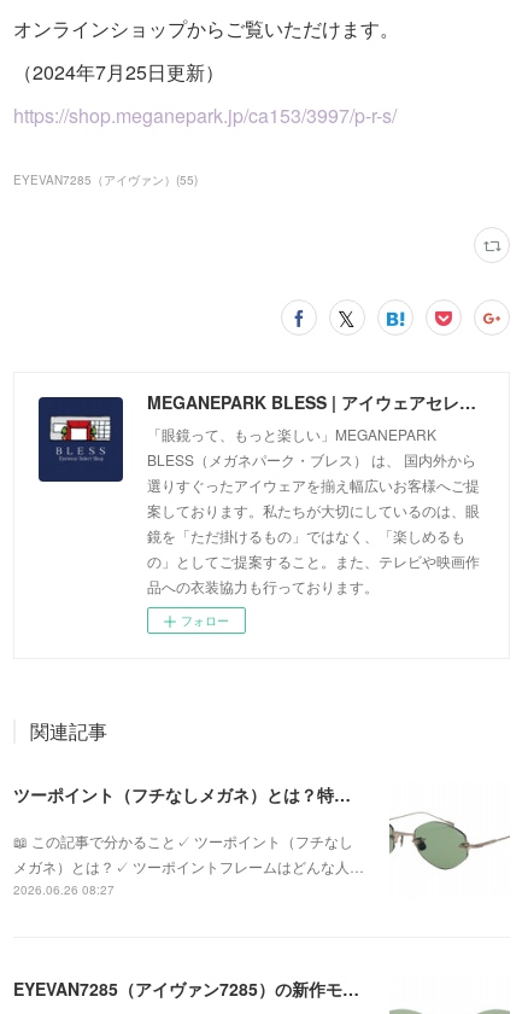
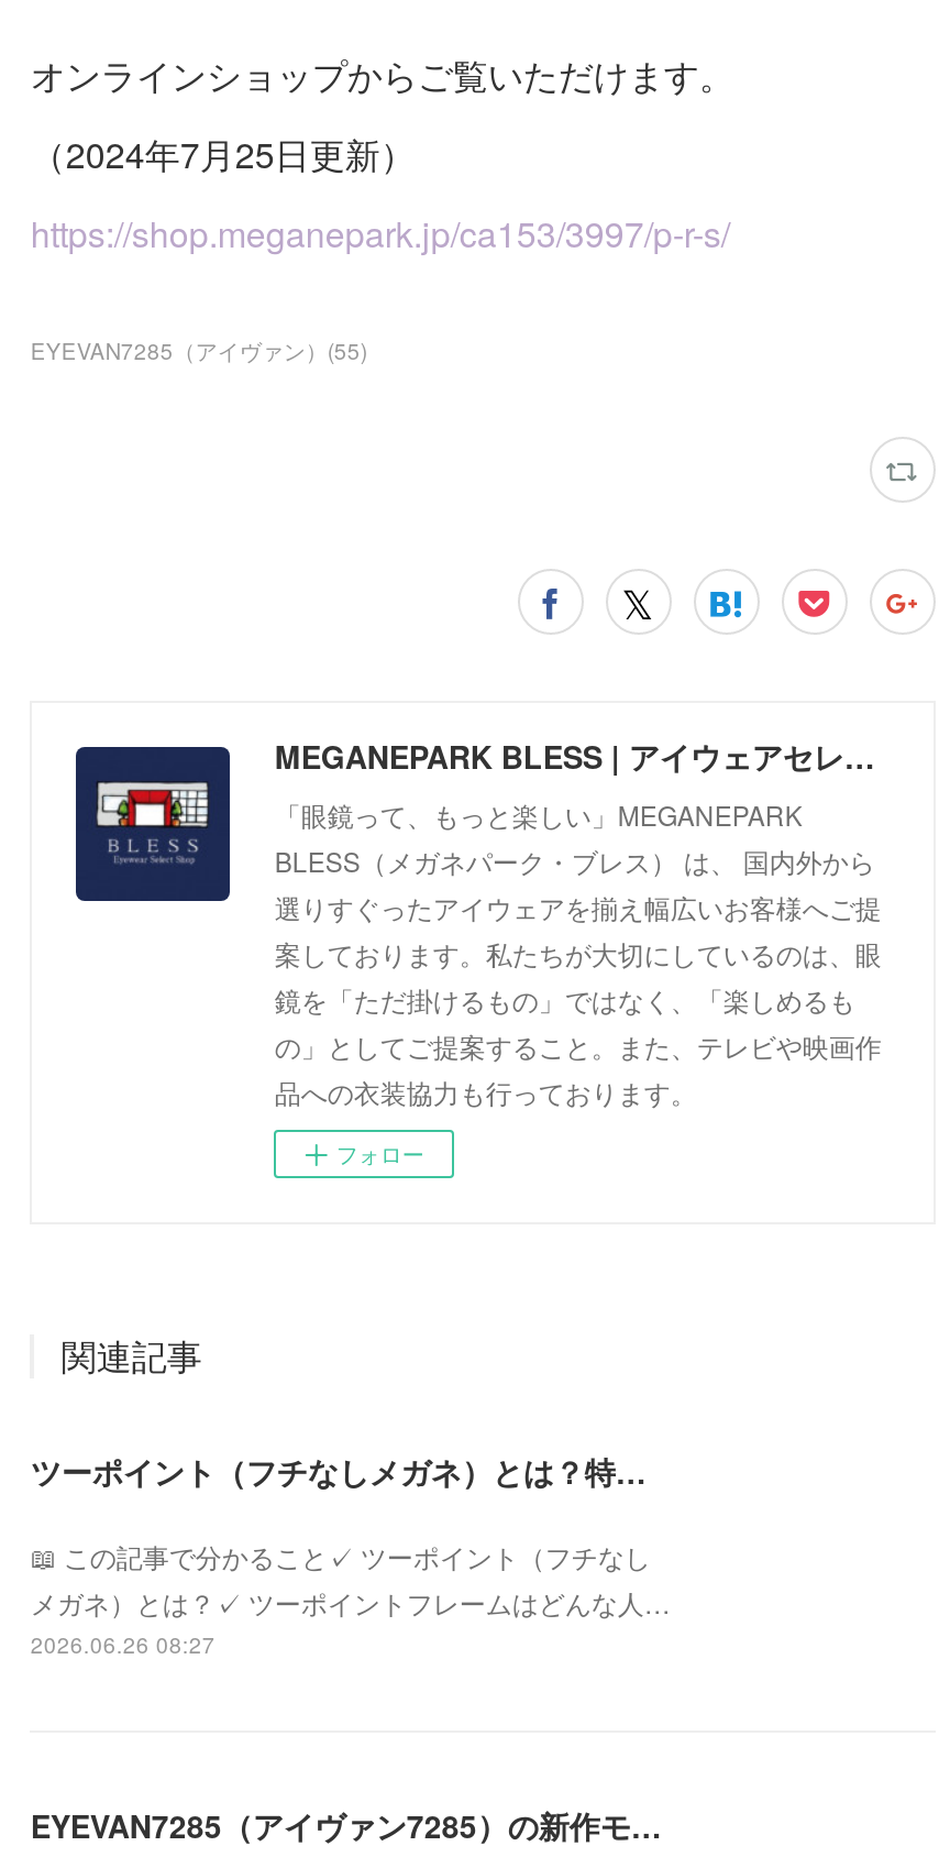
- [image]
